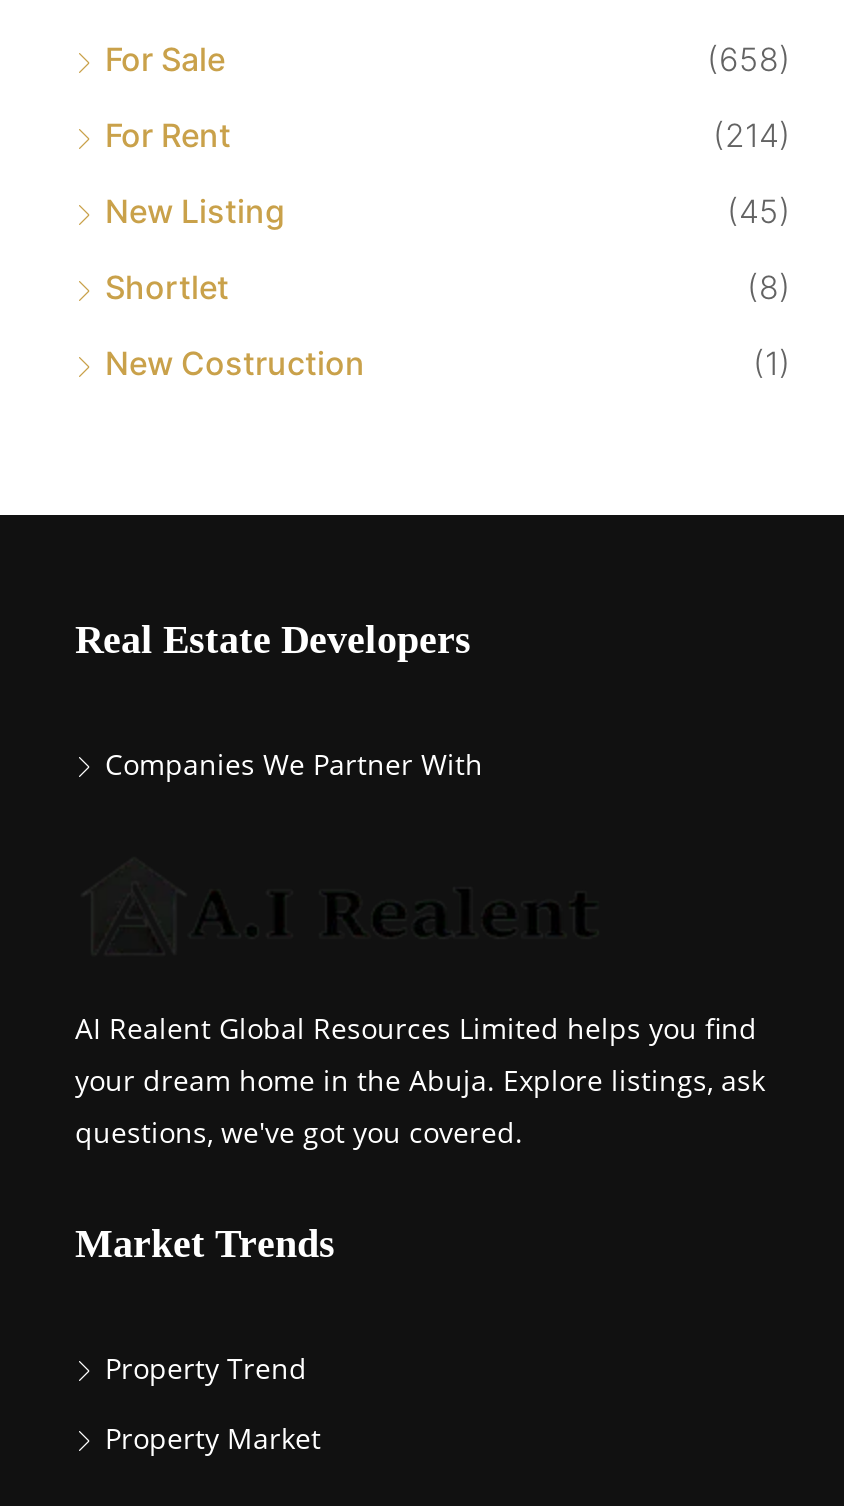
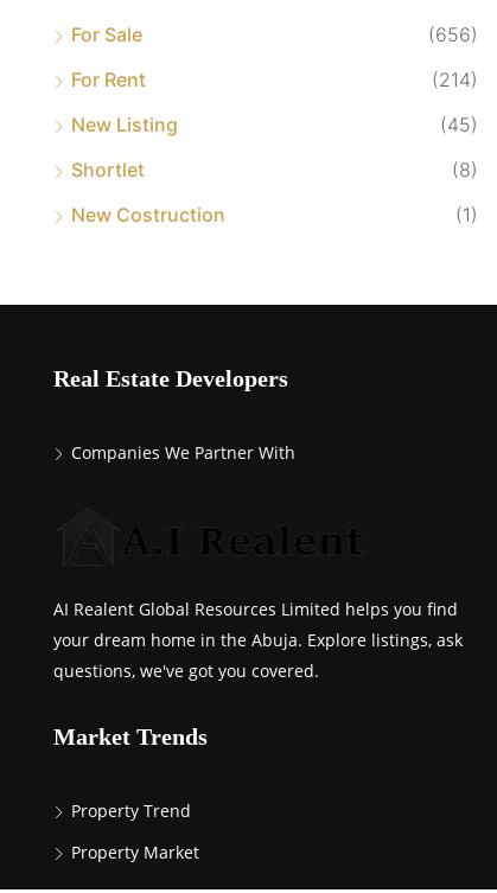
- (658)
+ (656)
